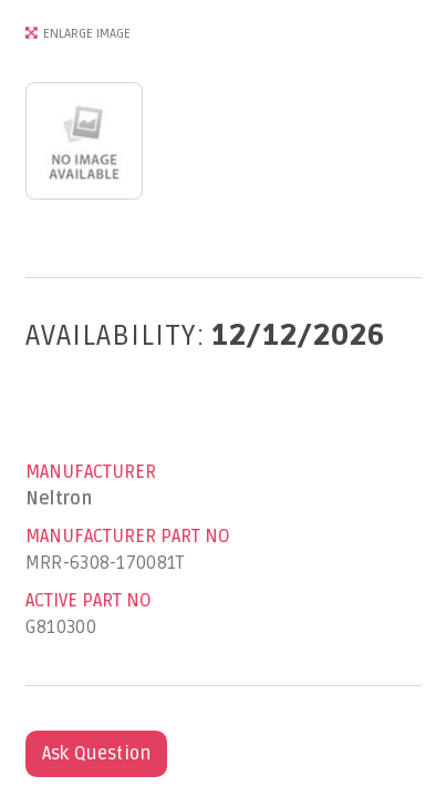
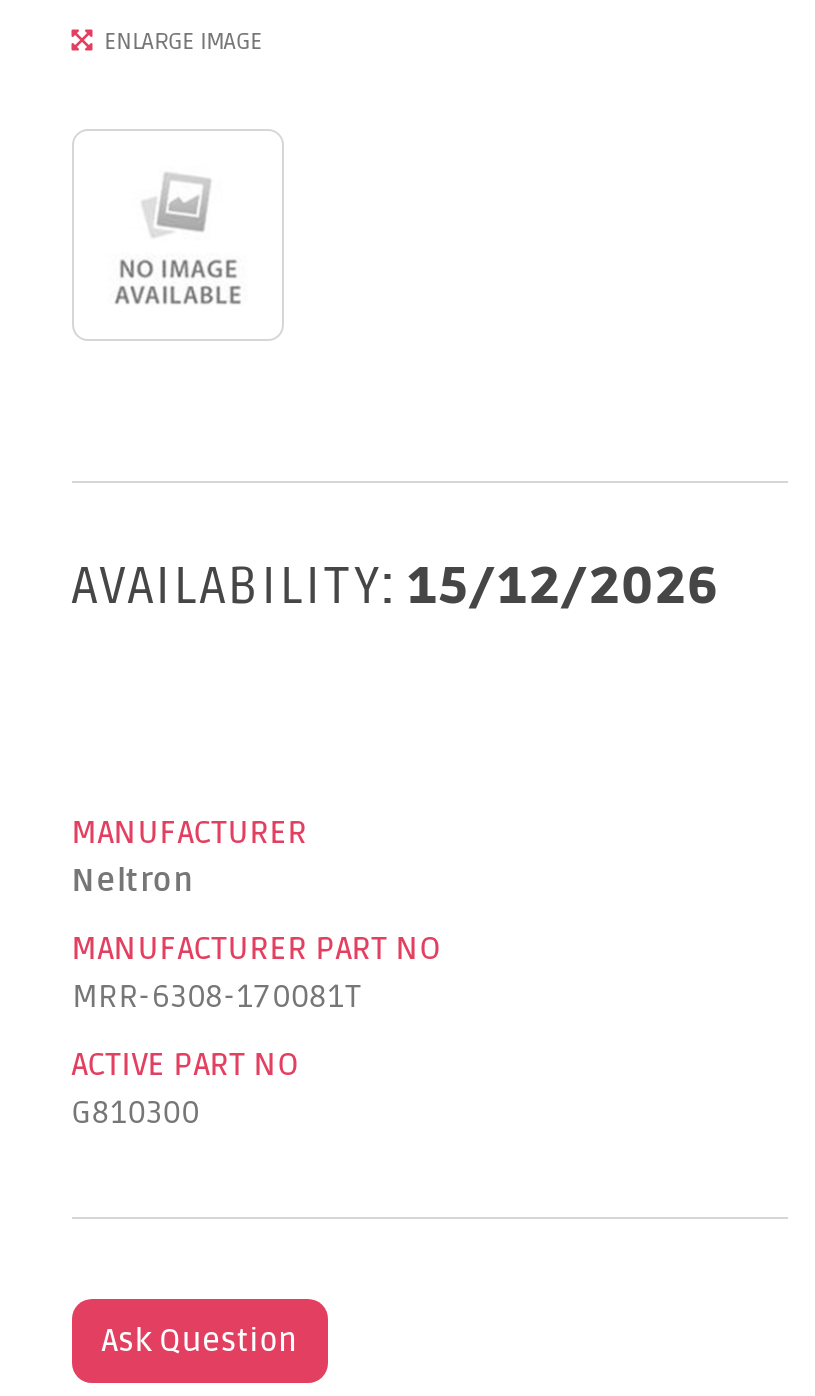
- AVAILABILITY: 12/12/2026
+ AVAILABILITY: 15/12/2026
